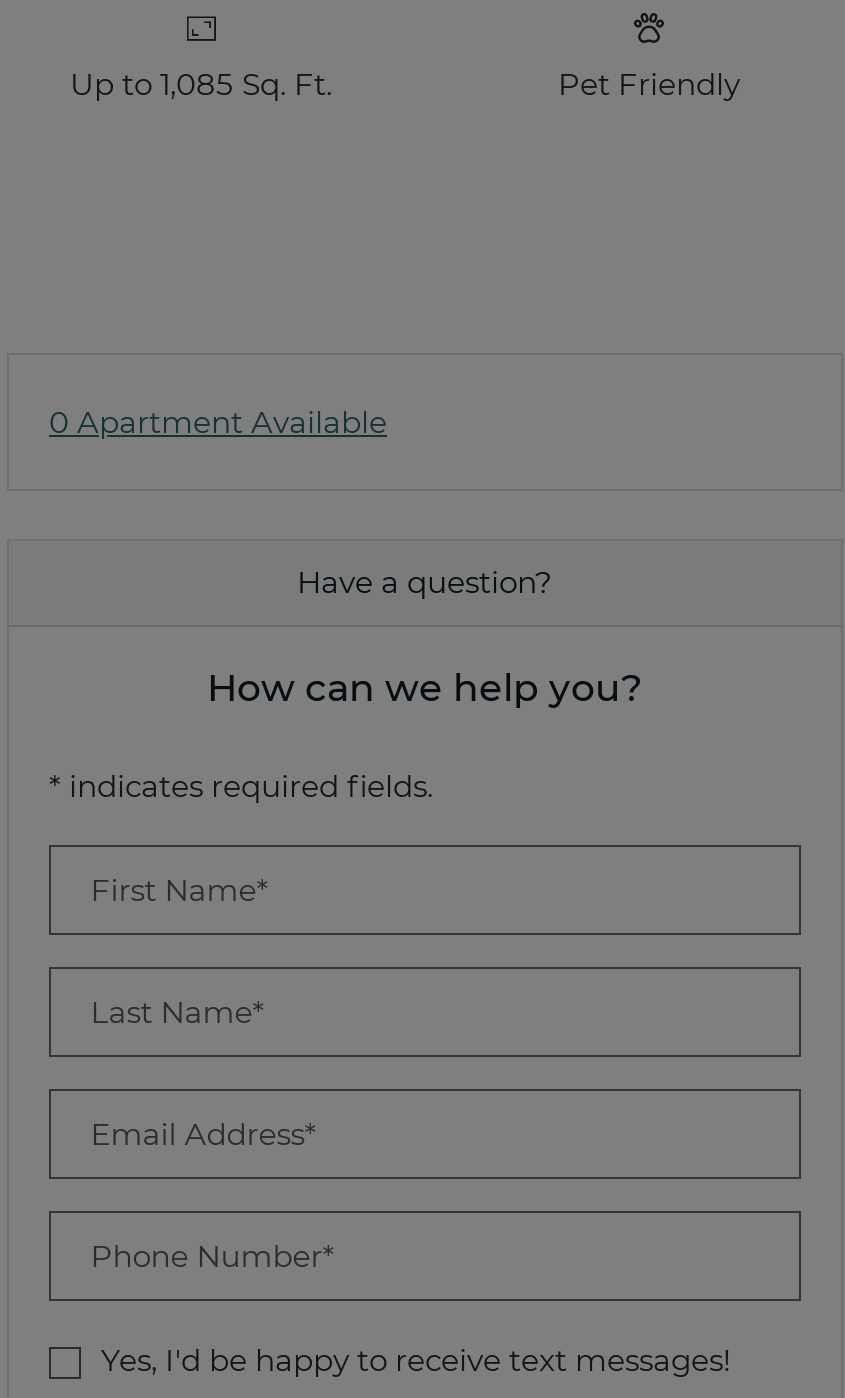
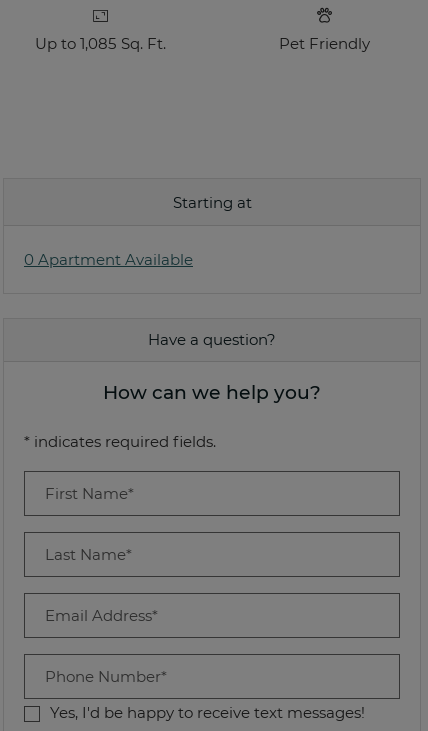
+ Starting at

moved down: Have a question? | How can we help you? | * indicates required fields. | Last Name* | Email Address* | Phone Number*
